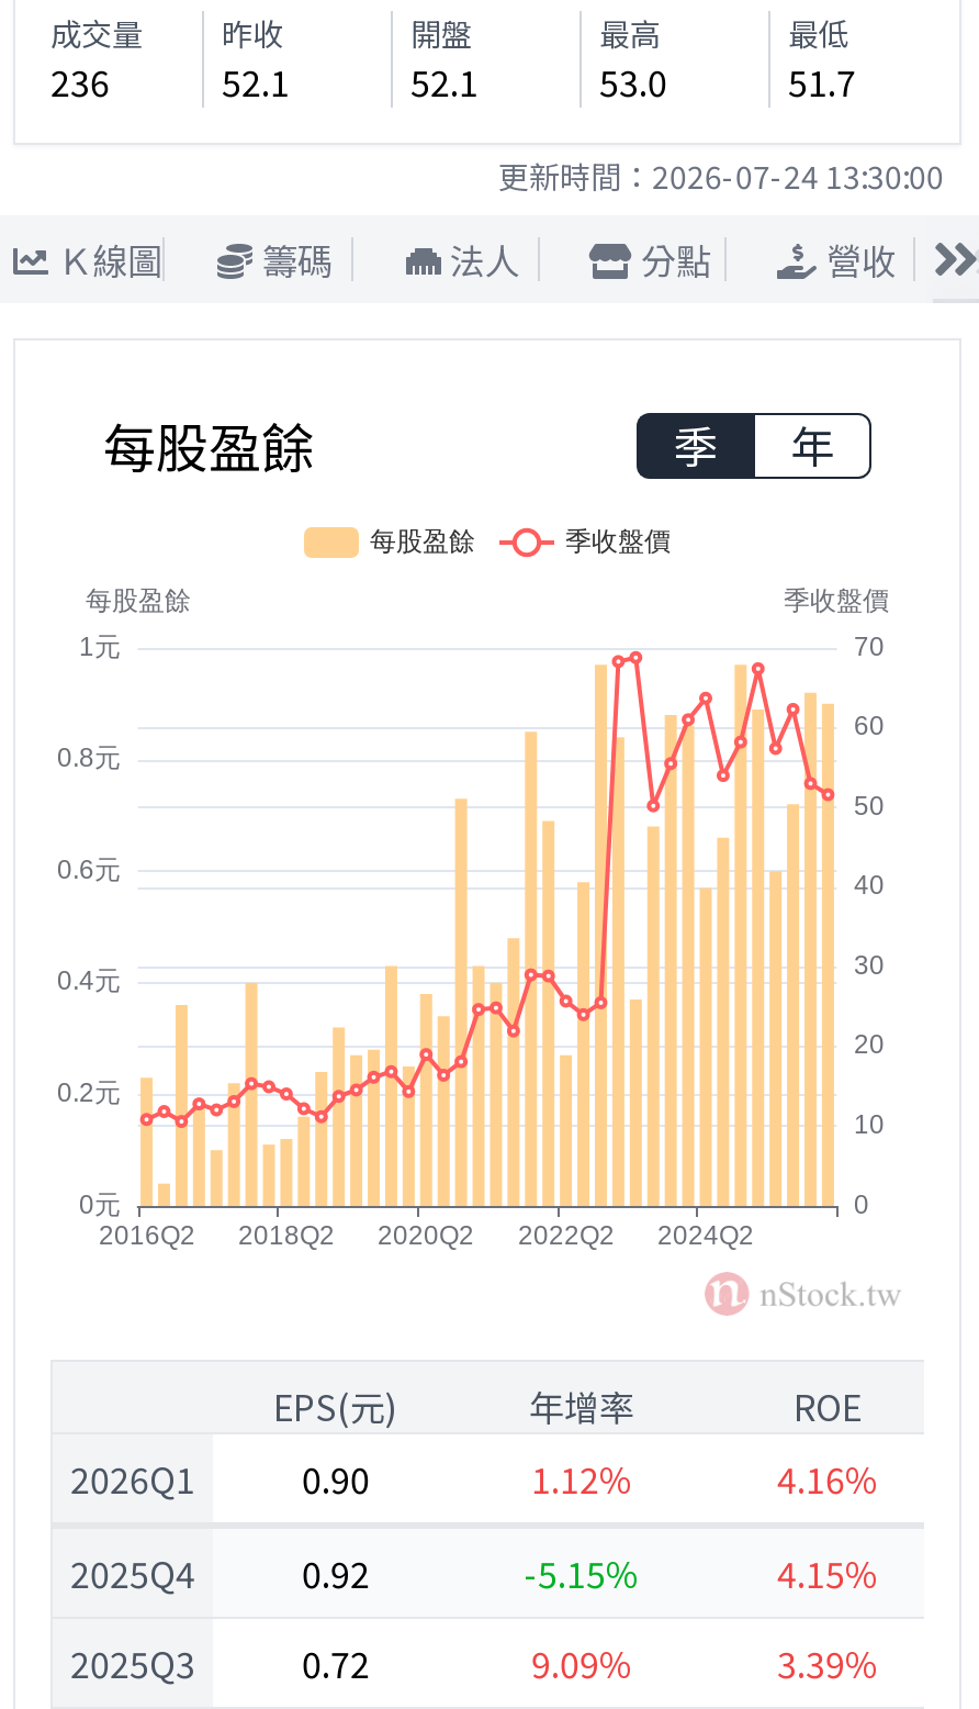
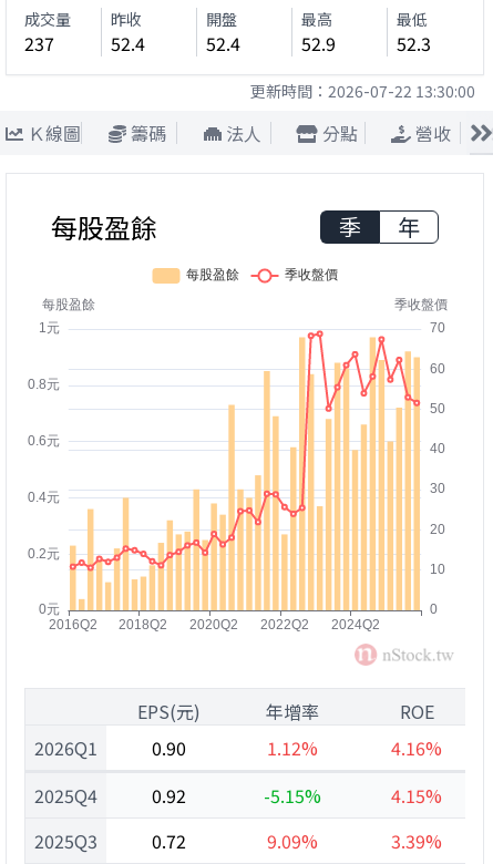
- 236
+ 237

- 52.1
+ 52.4

- 52.1
+ 52.4

- 53.0
+ 52.9

- 51.7
+ 52.3

- 更新時間：2026-07-24 13:30:00
+ 更新時間：2026-07-22 13:30:00
